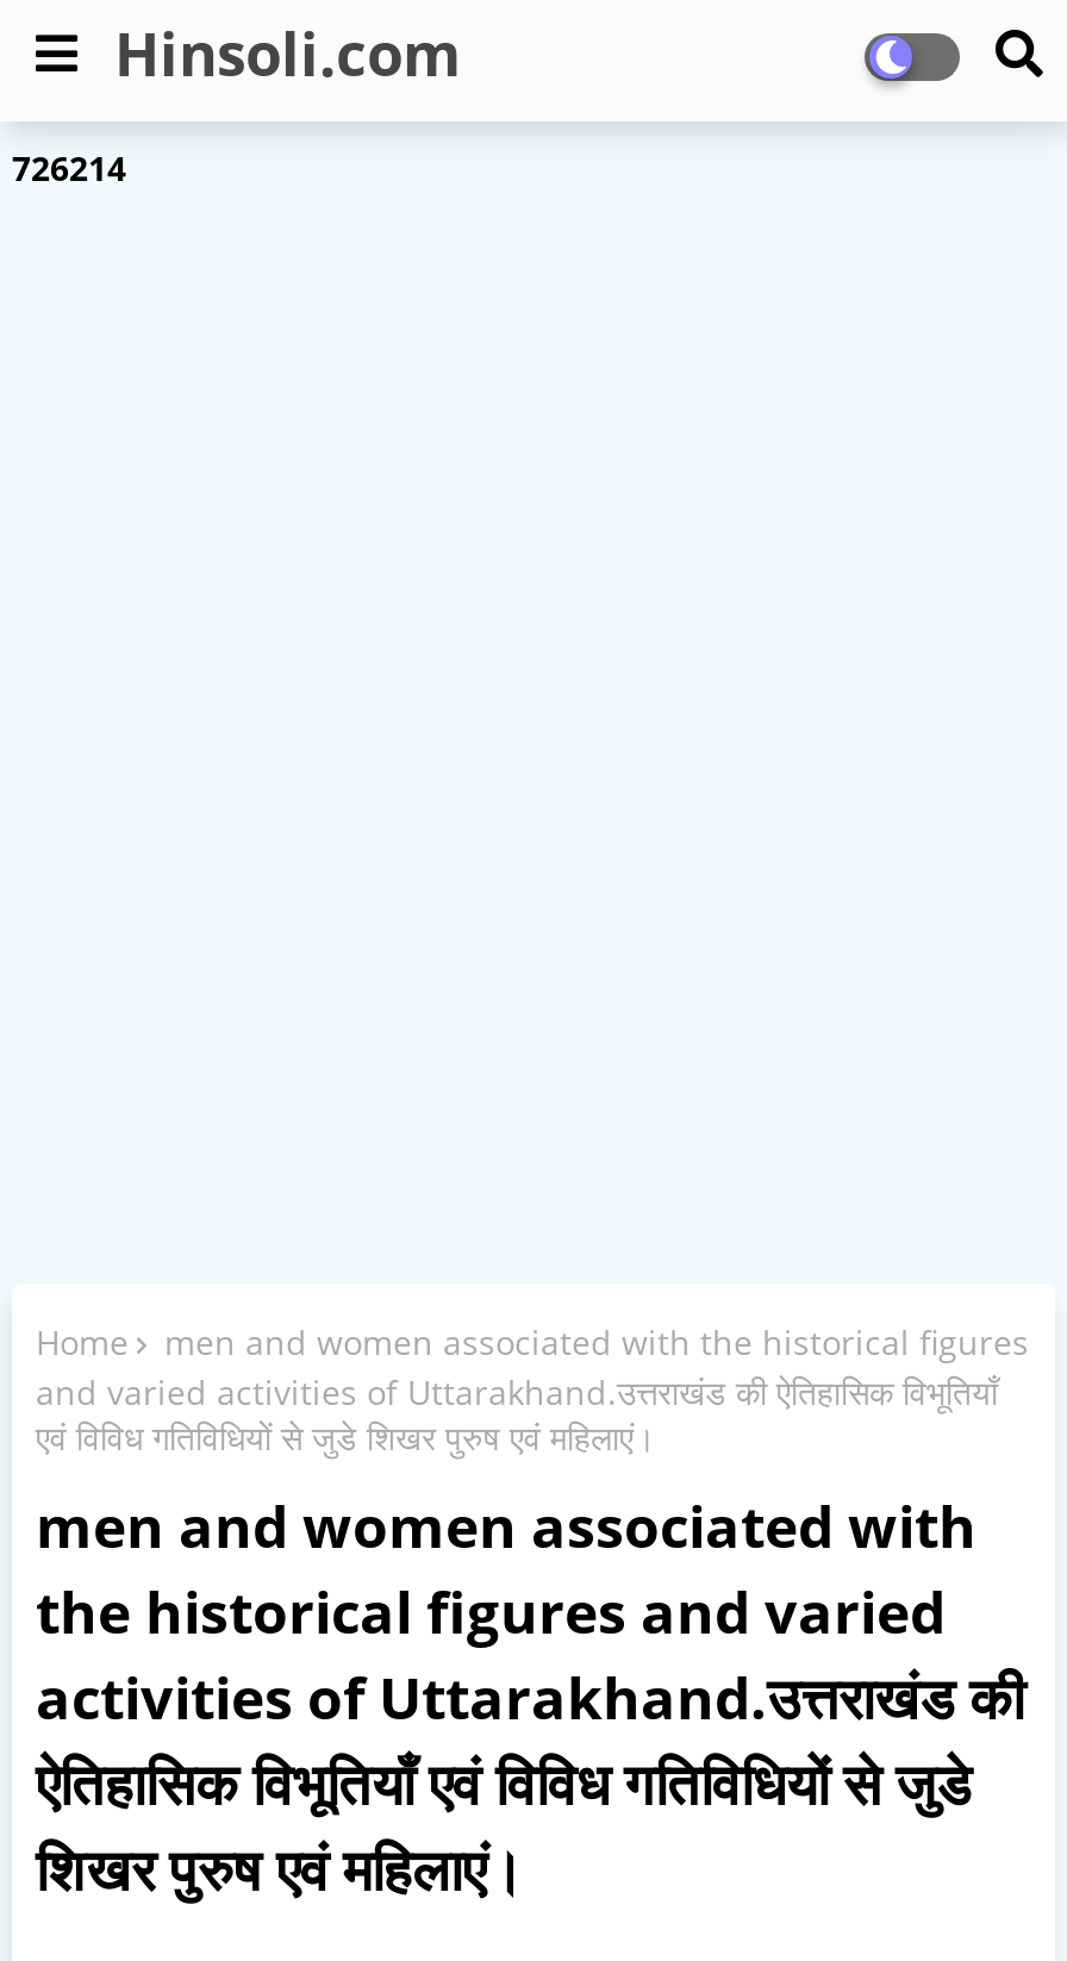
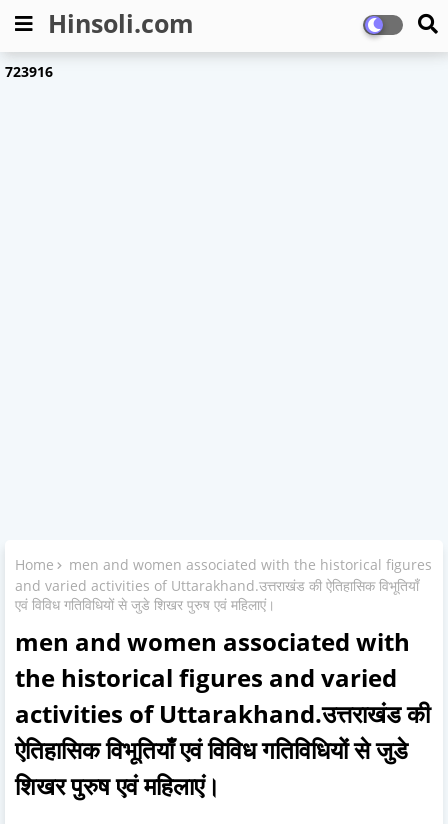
- 726214
+ 723916
